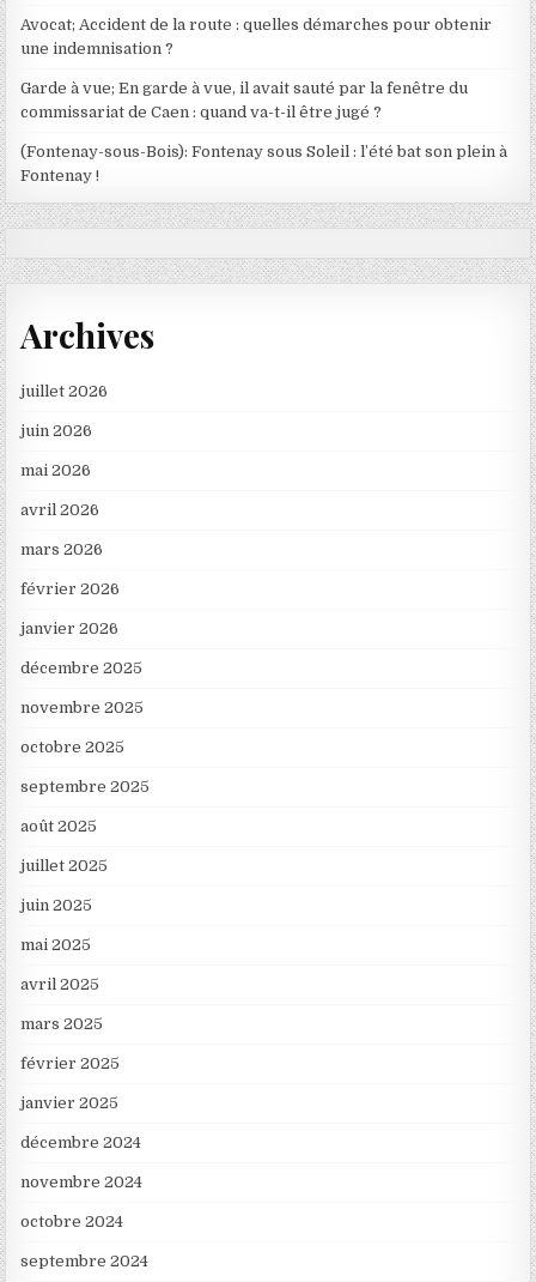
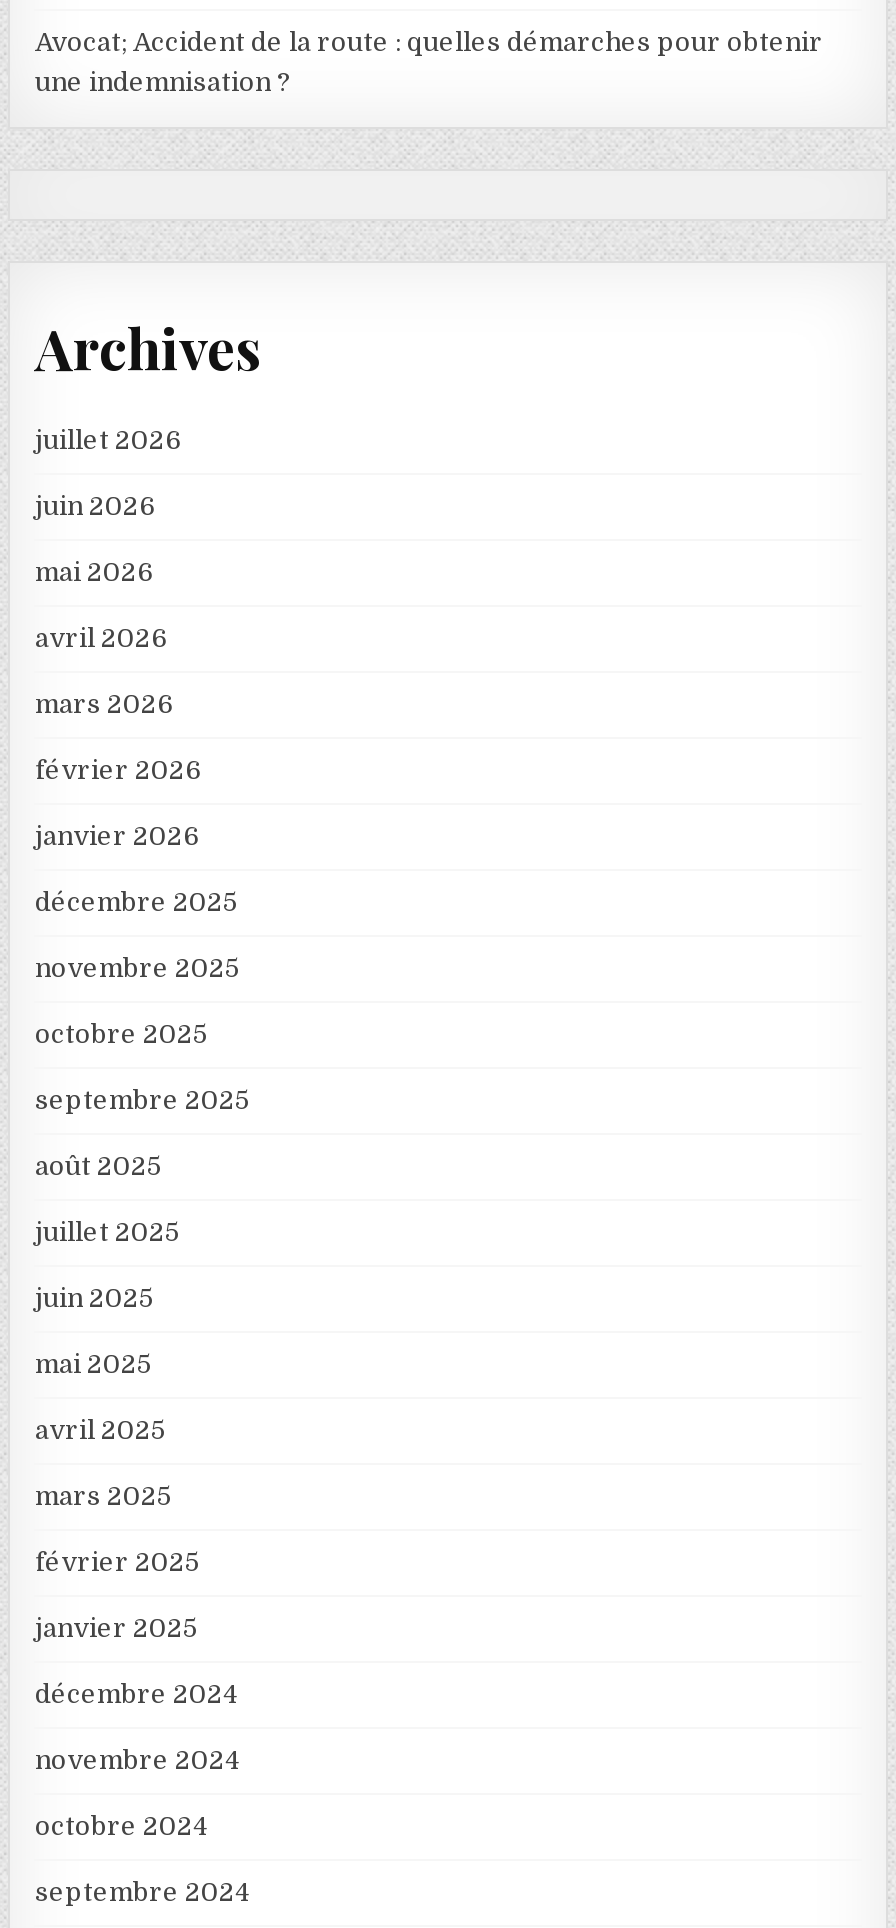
- Garde à vue; En garde à vue, il avait sauté par la fenêtre du
- commissariat de Caen : quand va-t-il être jugé ?
- (Fontenay-sous-Bois): Fontenay sous Soleil : l’été bat son plein à
- Fontenay !
